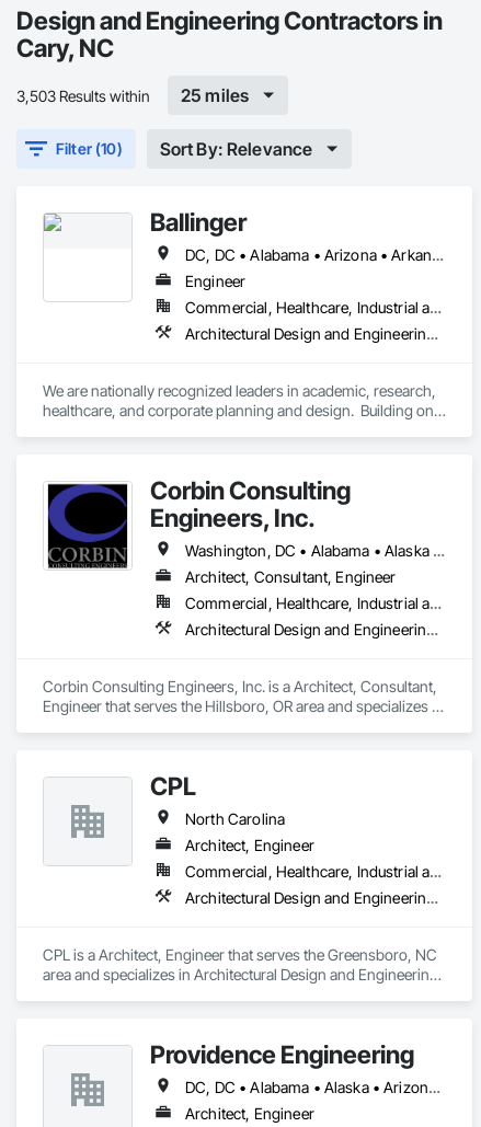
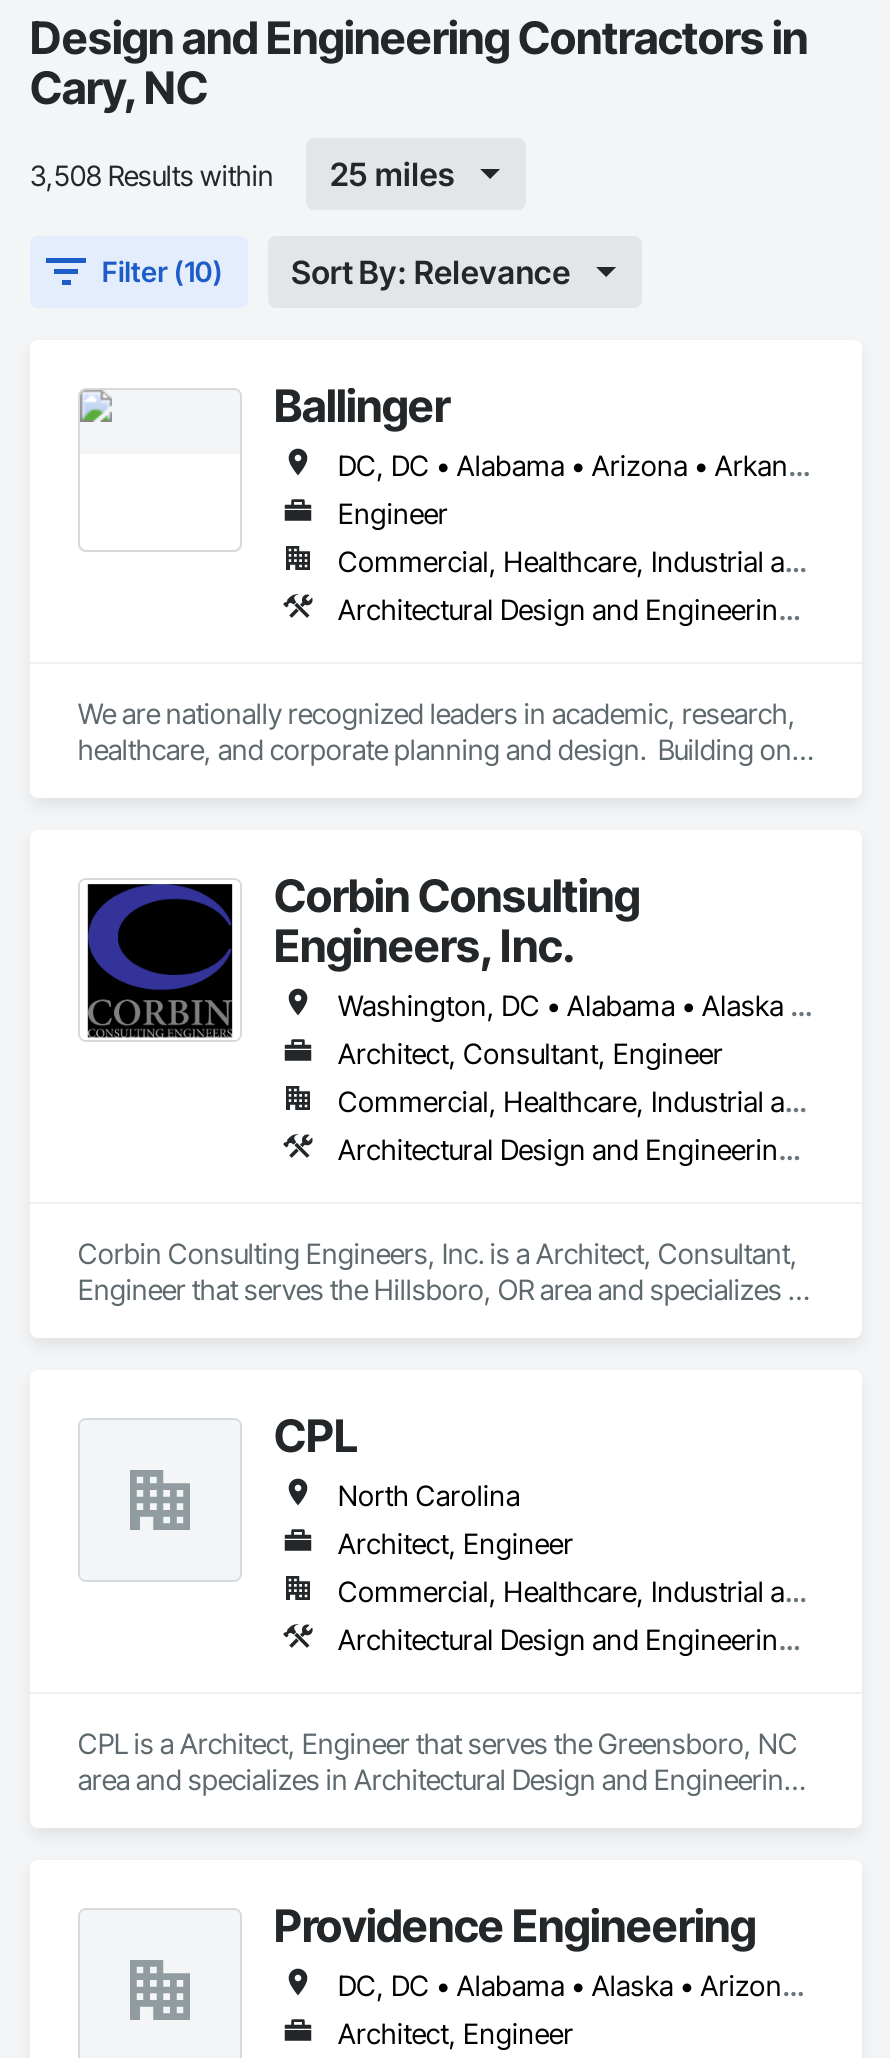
- 3,503 Results within
+ 3,508 Results within
